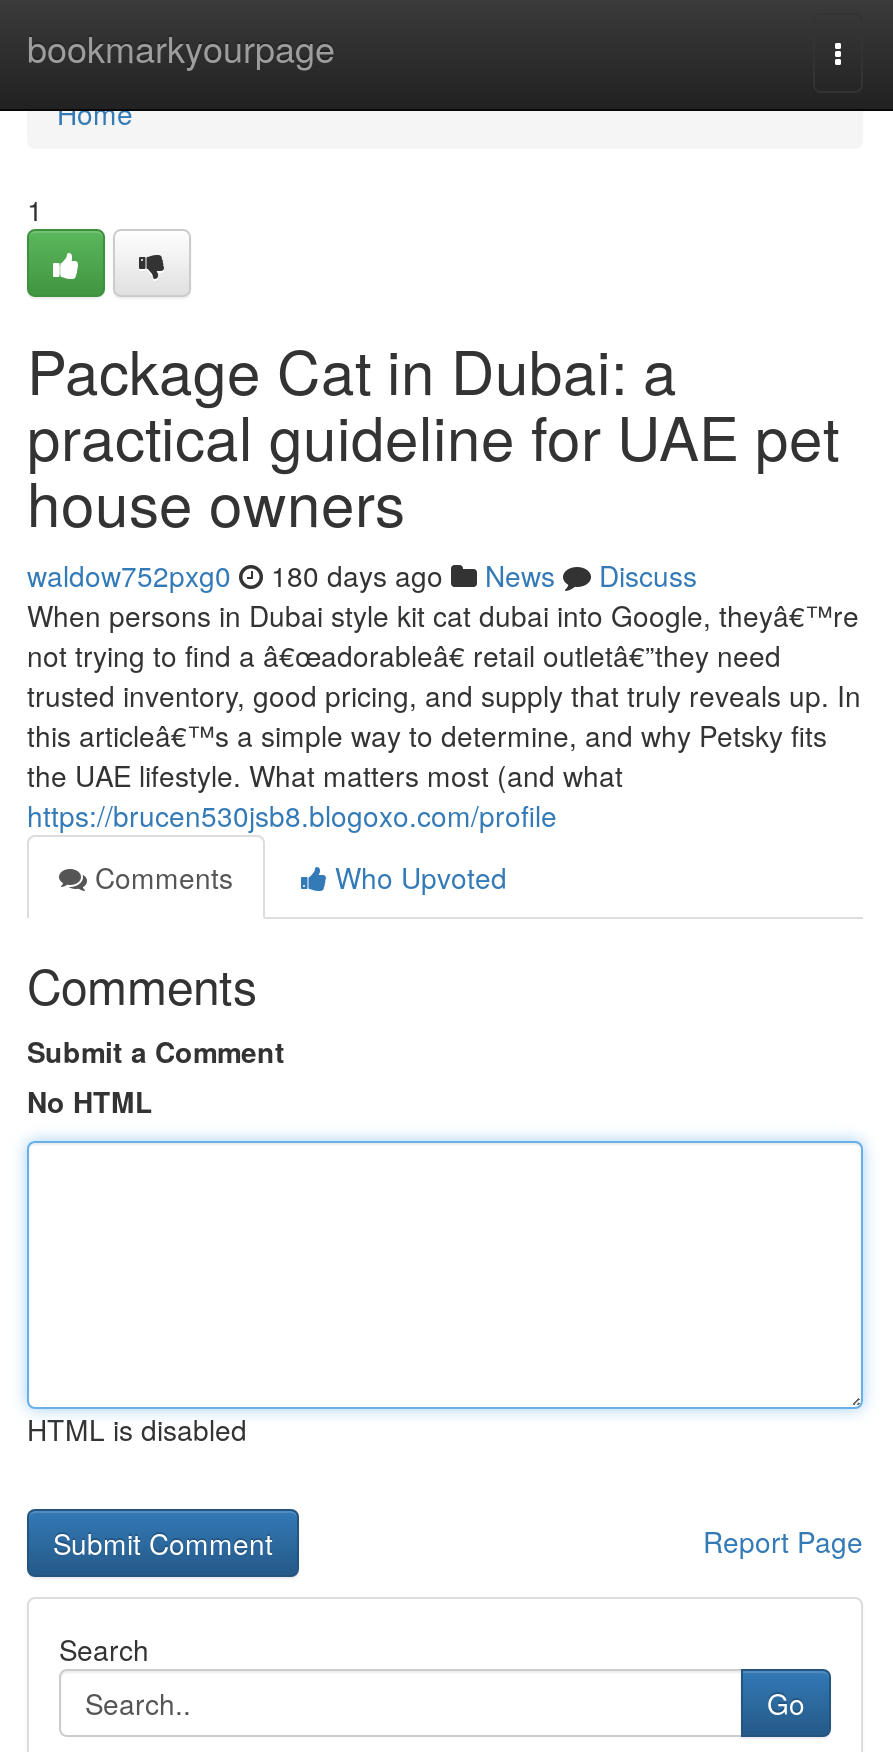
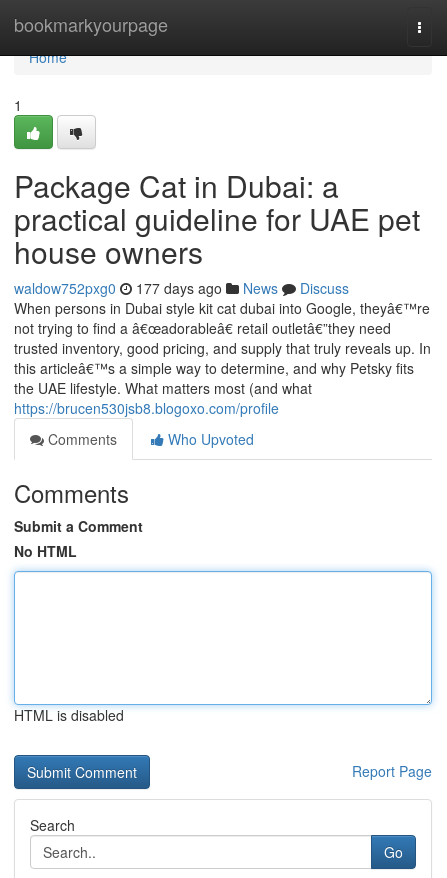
- waldow752pxg0 180 days ago News Discuss
+ waldow752pxg0 177 days ago News Discuss
